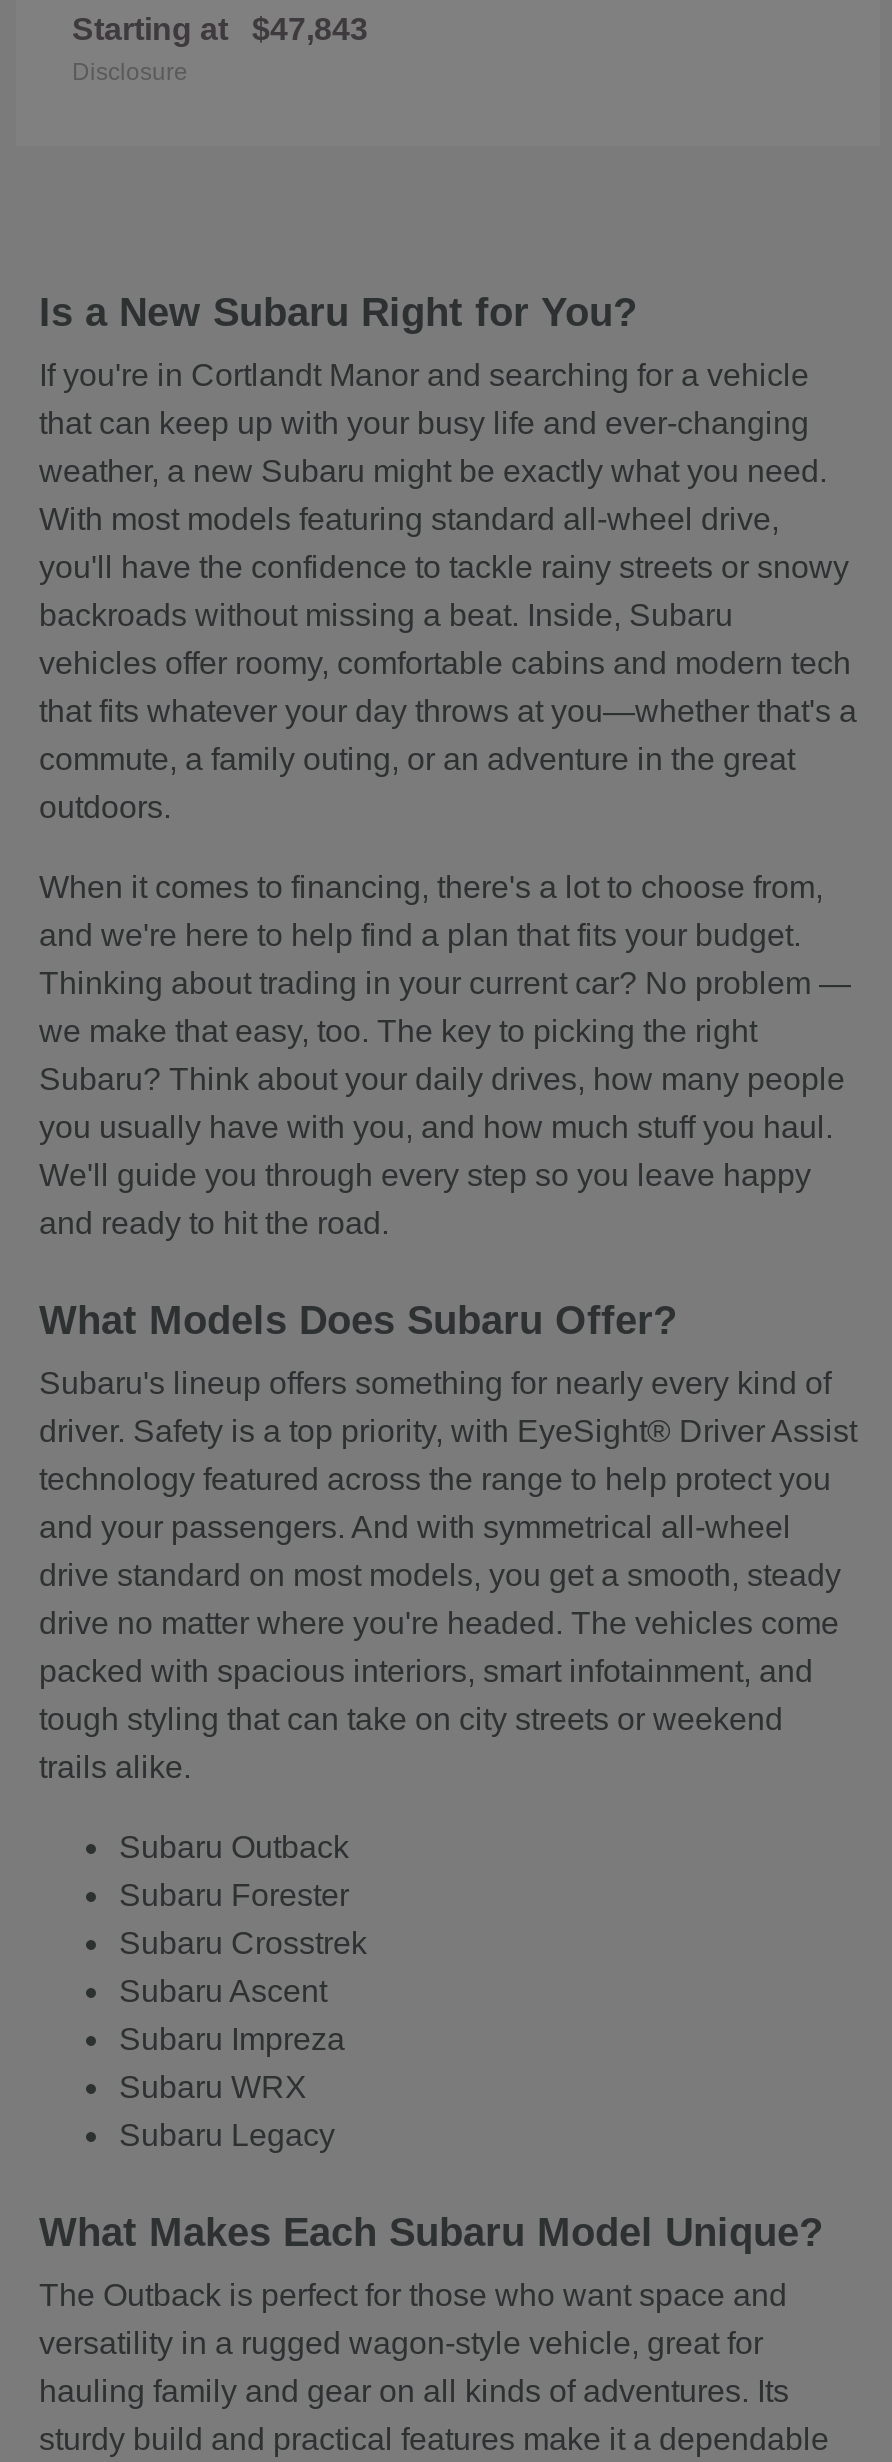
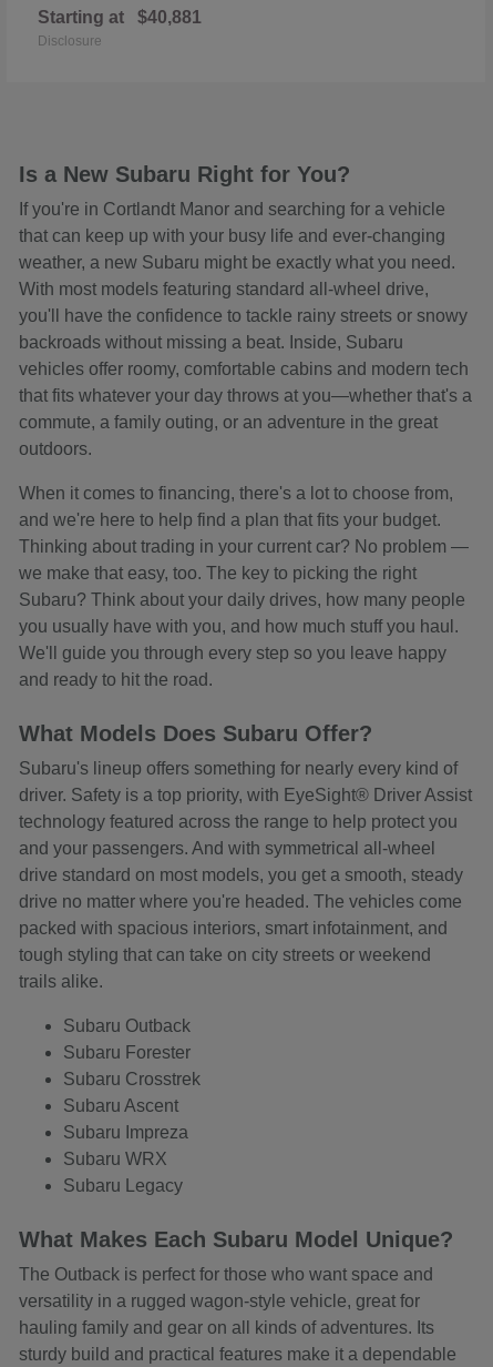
- Starting at $47,843
+ Starting at $40,881
